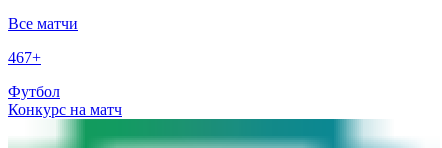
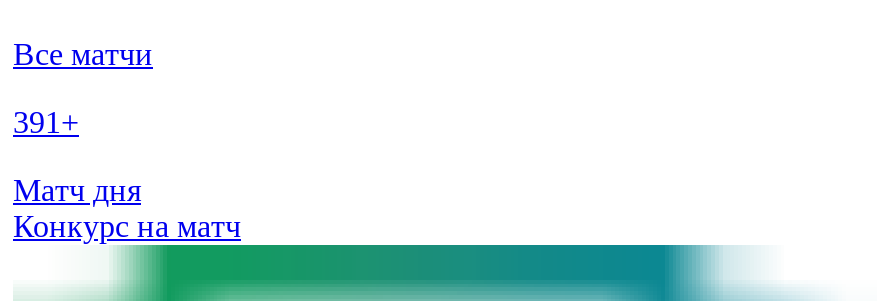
- 467 +
+ 391 +

- Футбол
+ Матч дня
